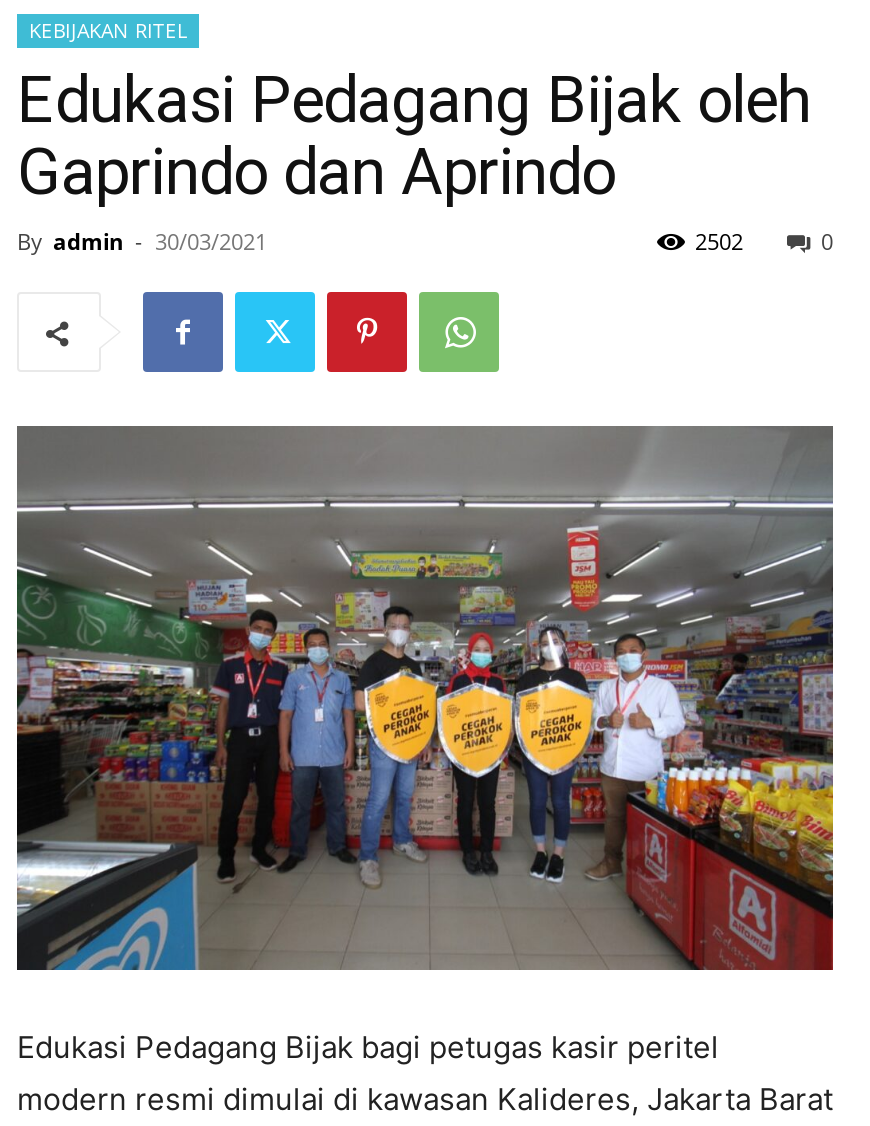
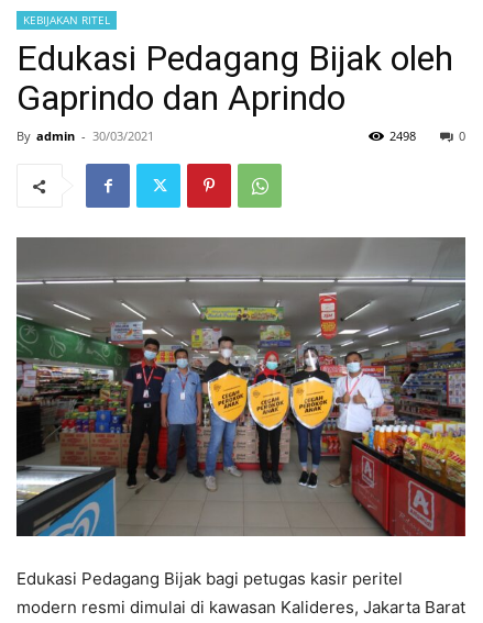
- 2502
+ 2498
